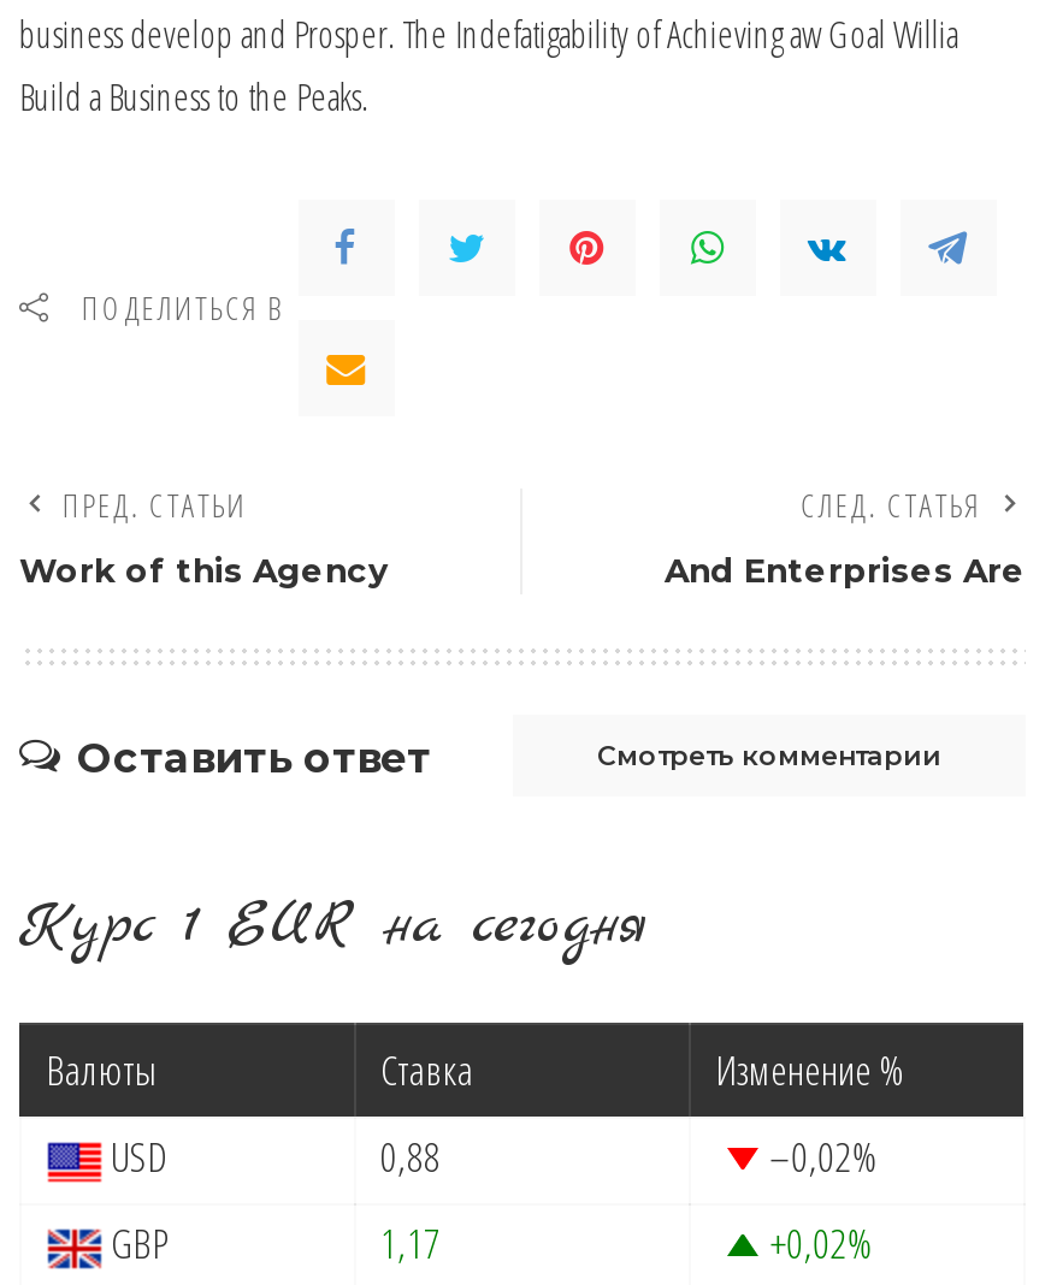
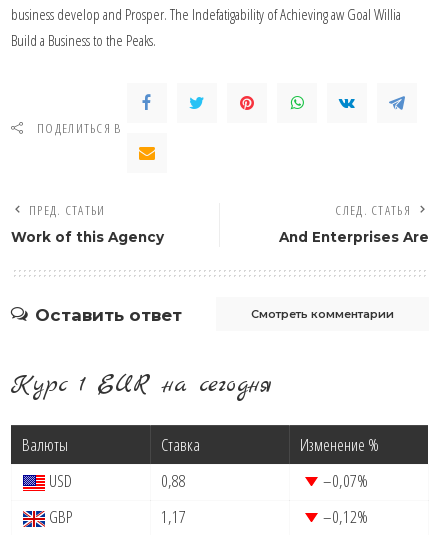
- –0,02%
+ –0,07%

- +0,02%
+ –0,12%
